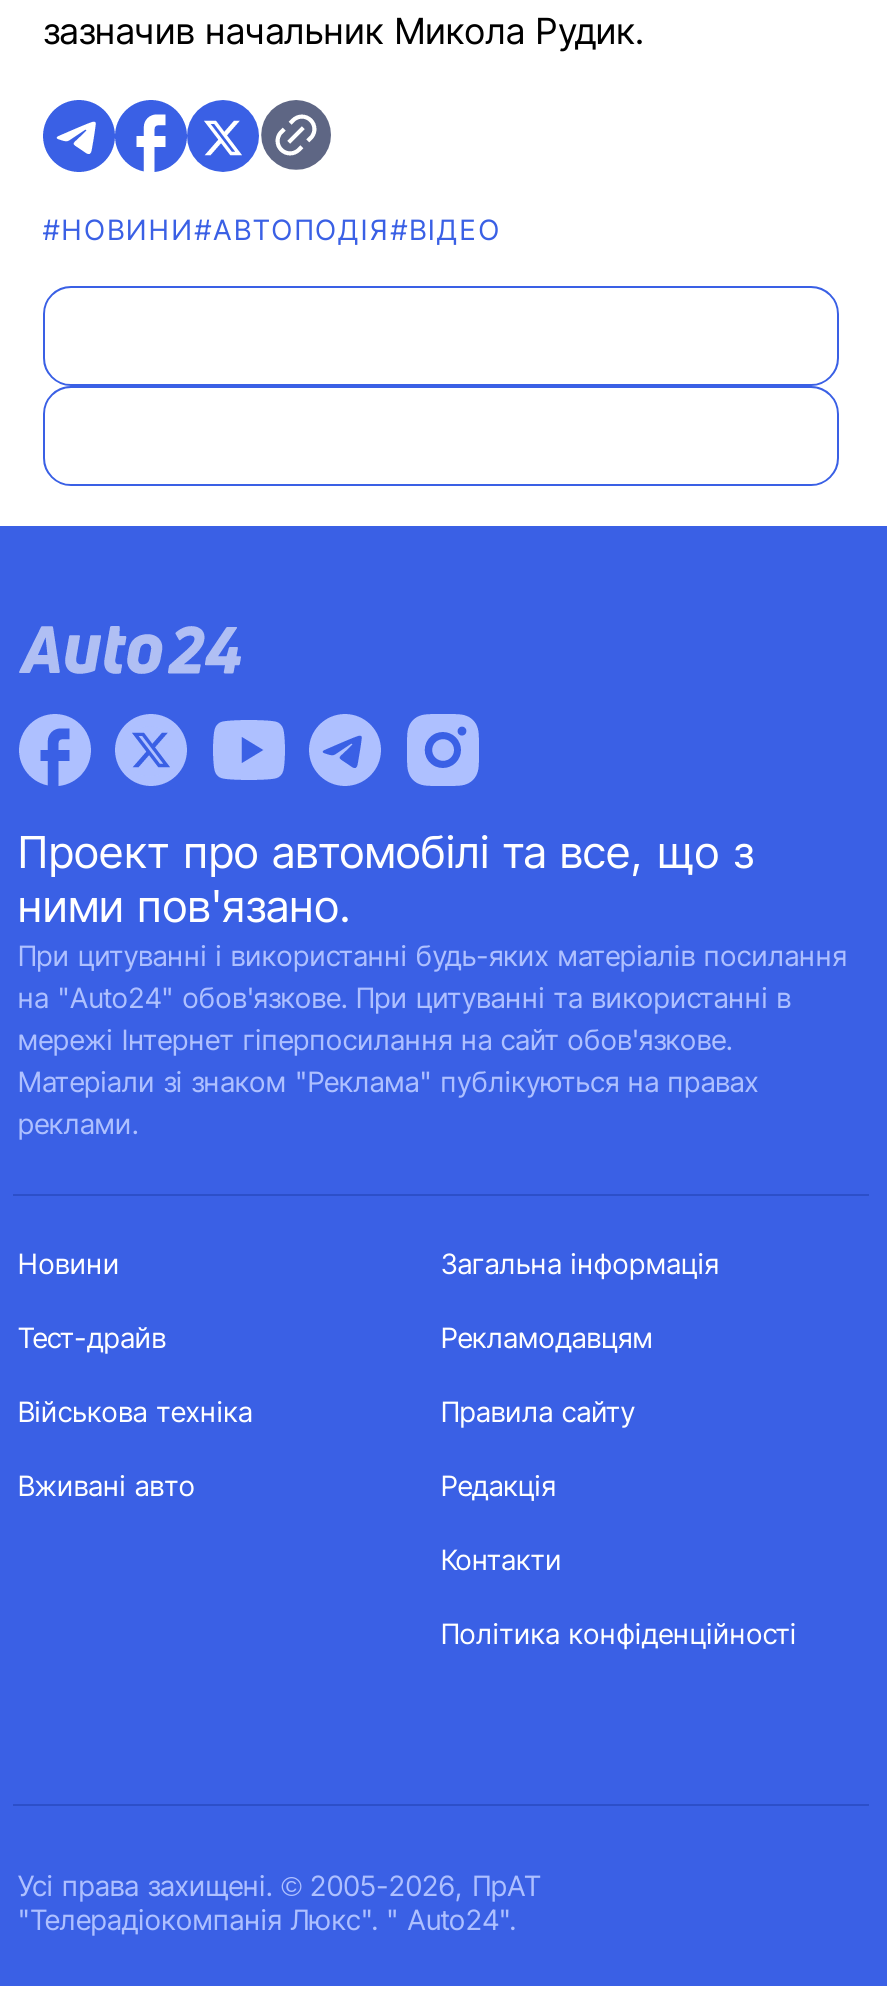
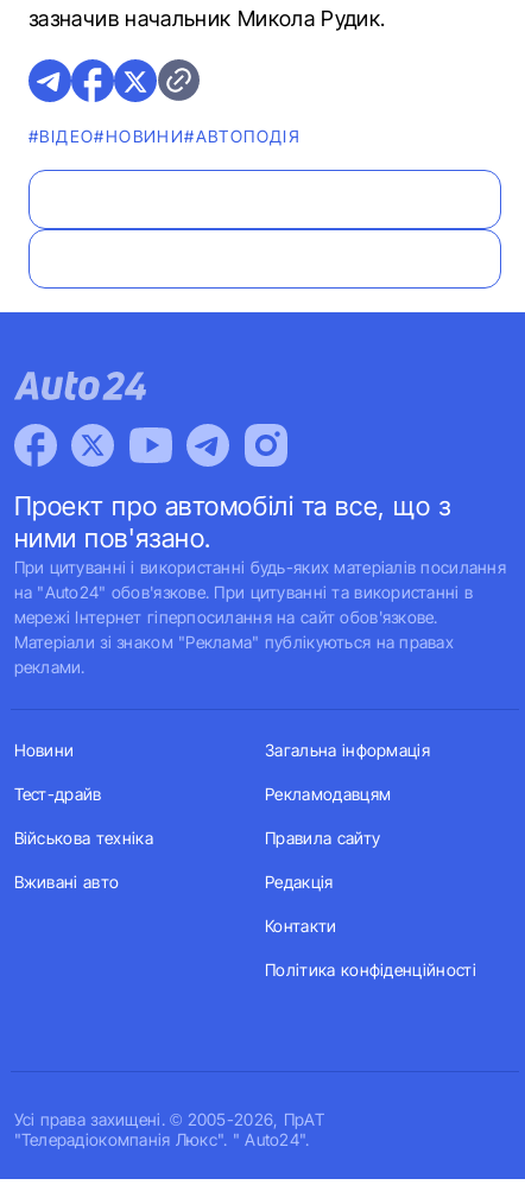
- #НОВИНИ#АВТОПОДІЯ #ВІДЕО
+ #ВІДЕО#НОВИНИ #АВТОПОДІЯ
